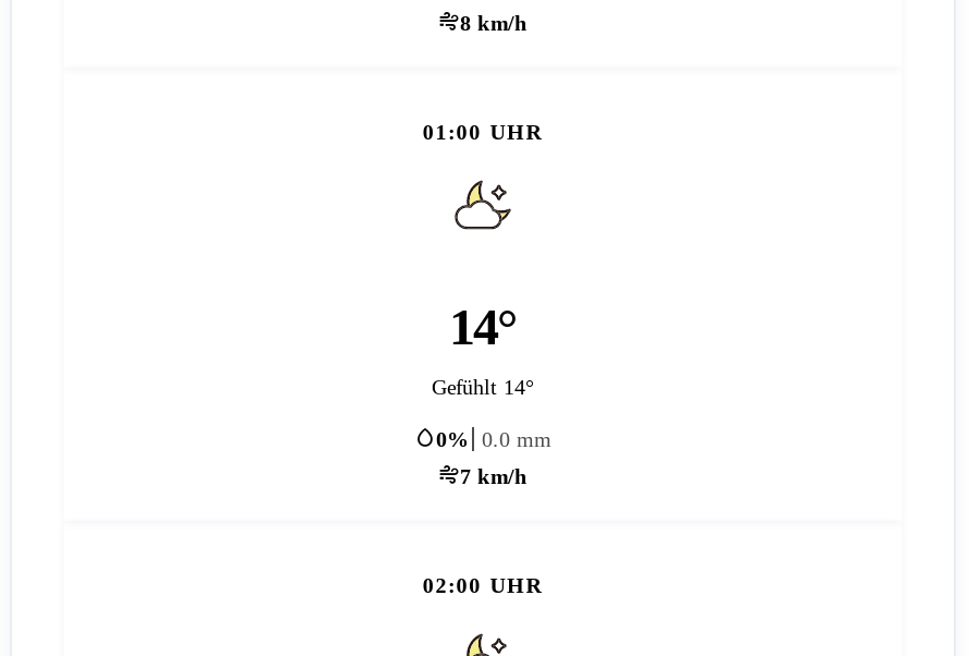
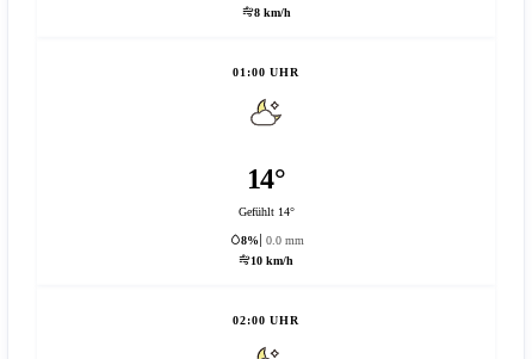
- 0% 0.0 mm
+ 8% 0.0 mm

- 7 km/h
+ 10 km/h
